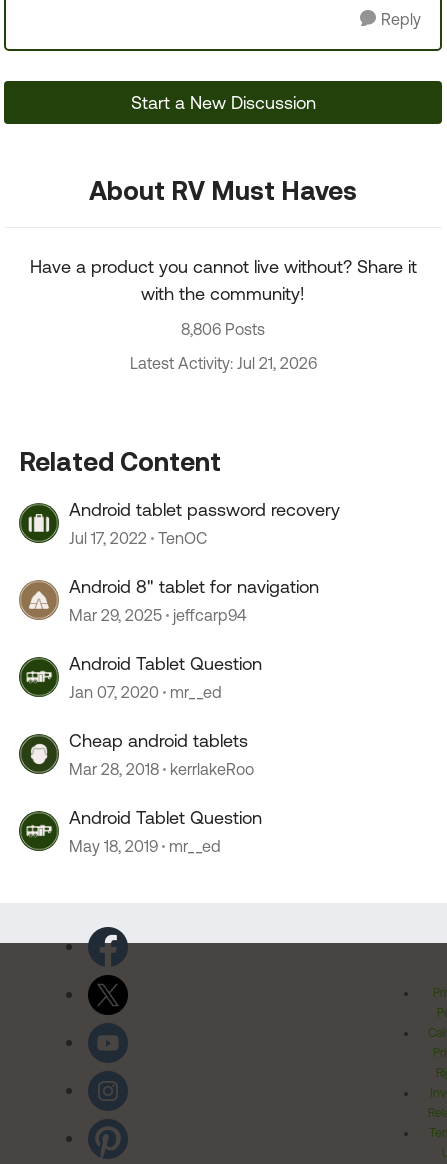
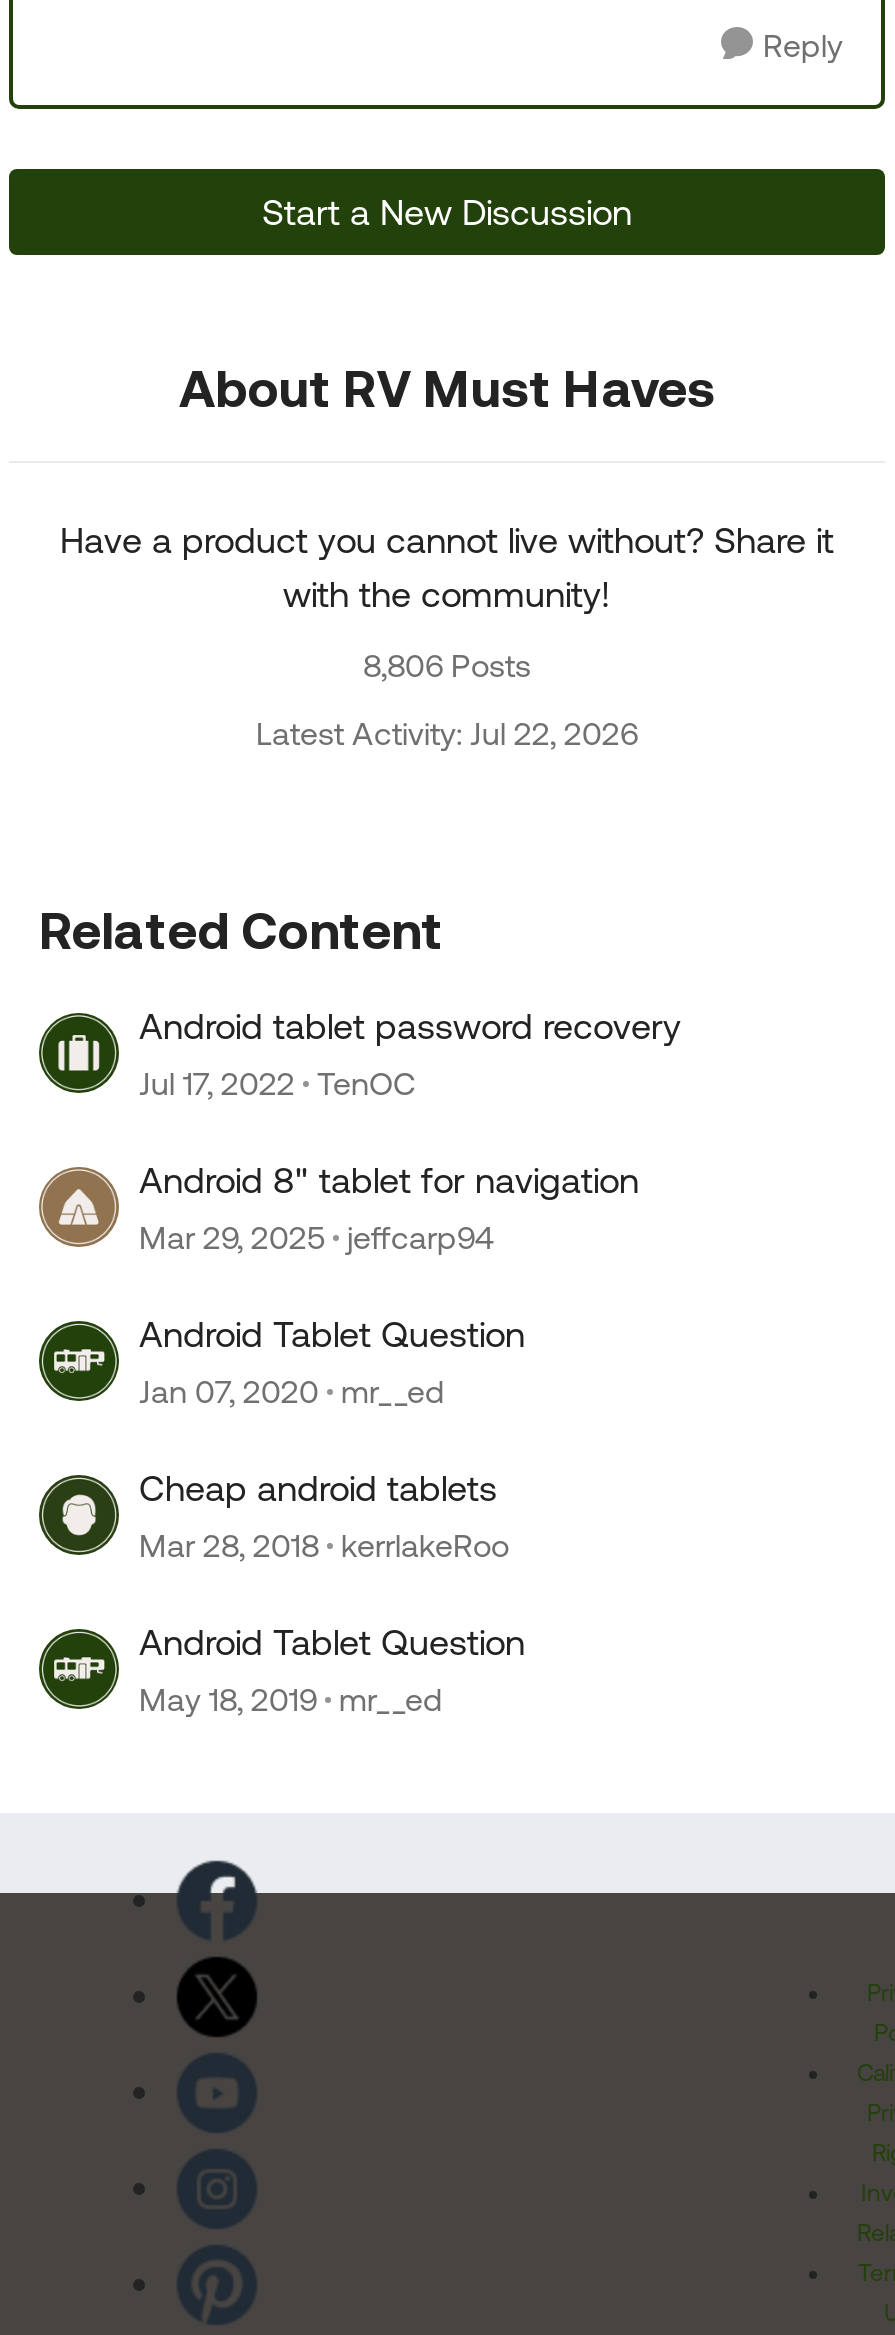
- Latest Activity: Jul 21, 2026
+ Latest Activity: Jul 22, 2026
